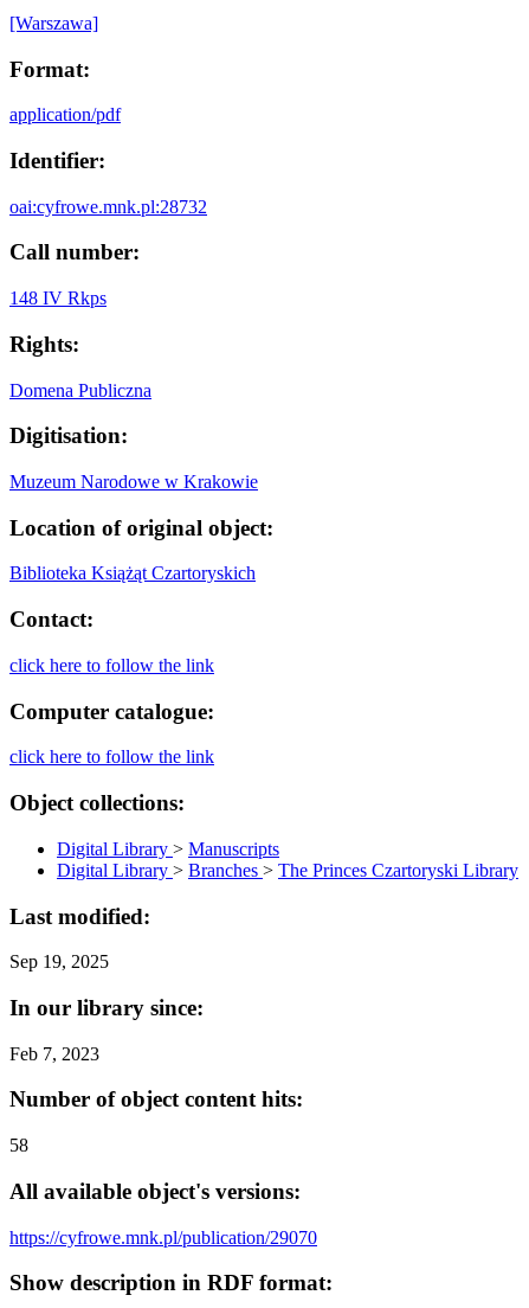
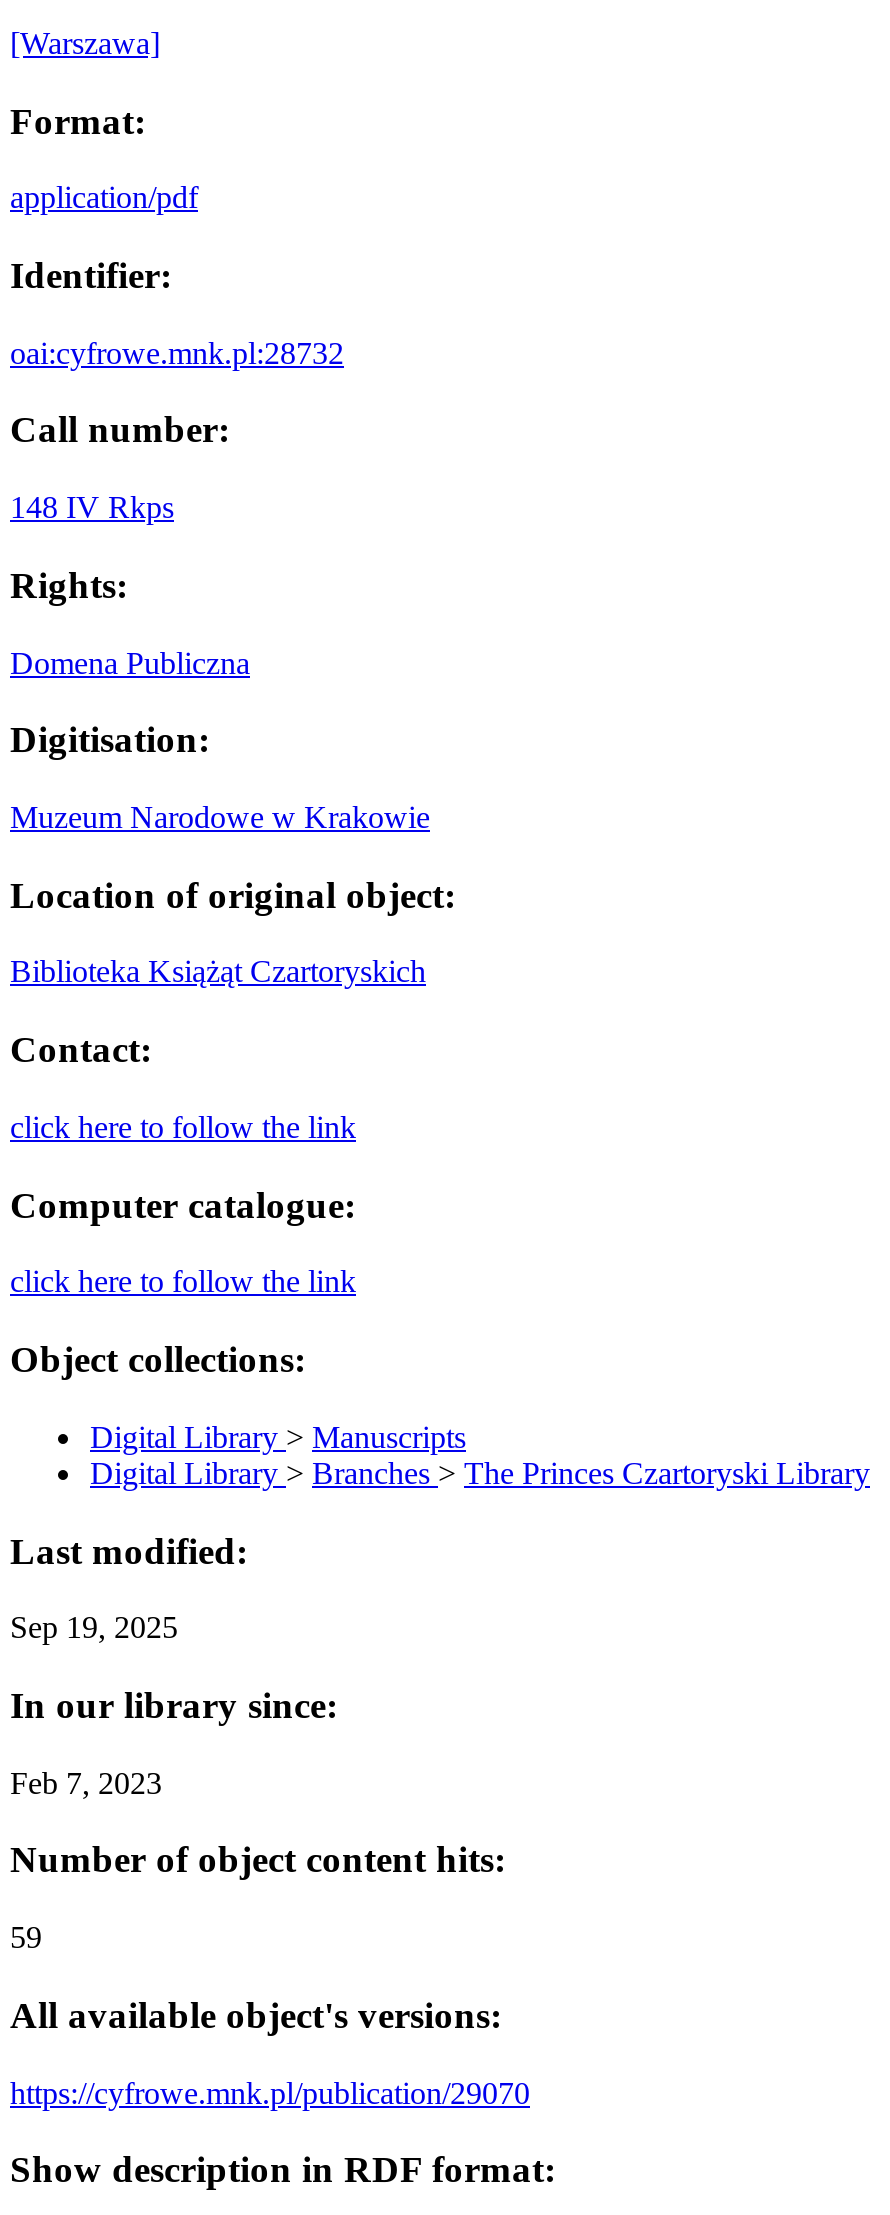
- 58
+ 59
